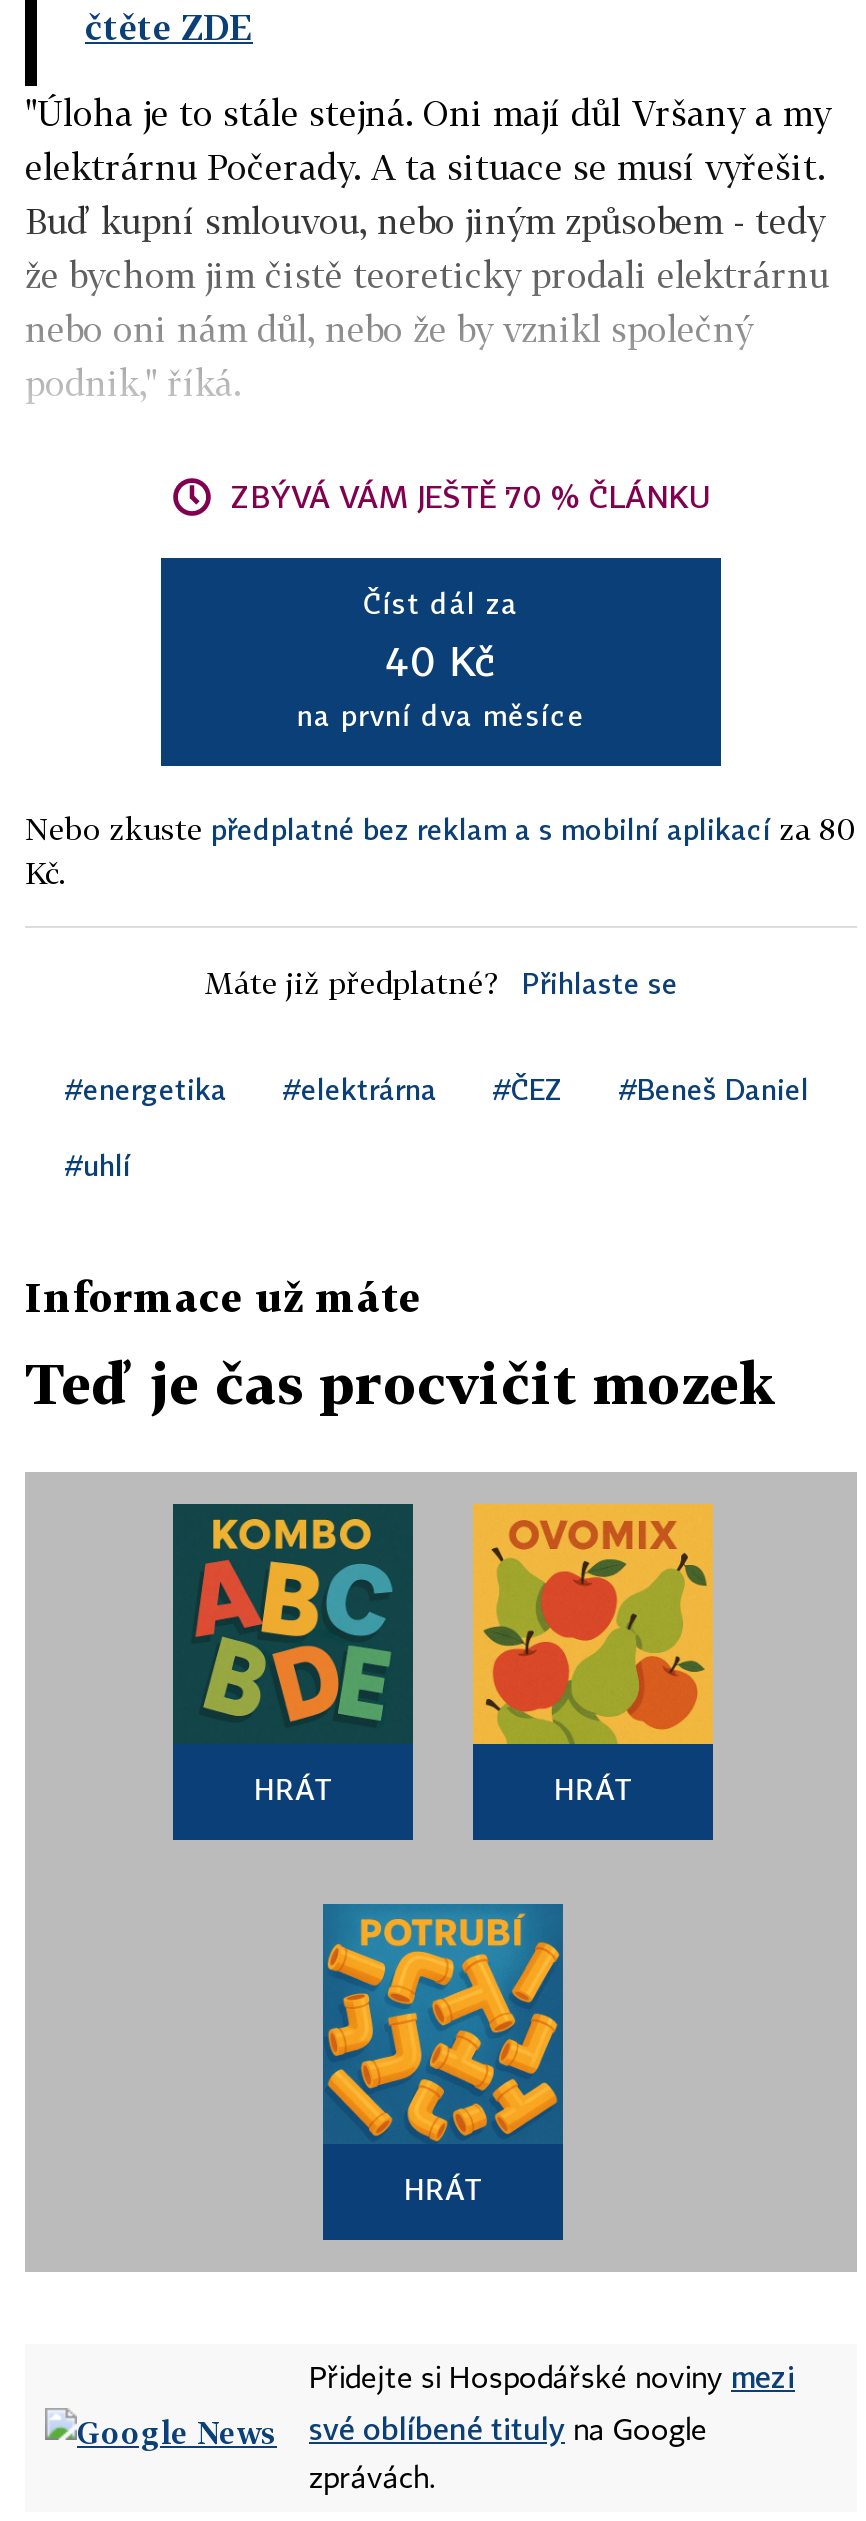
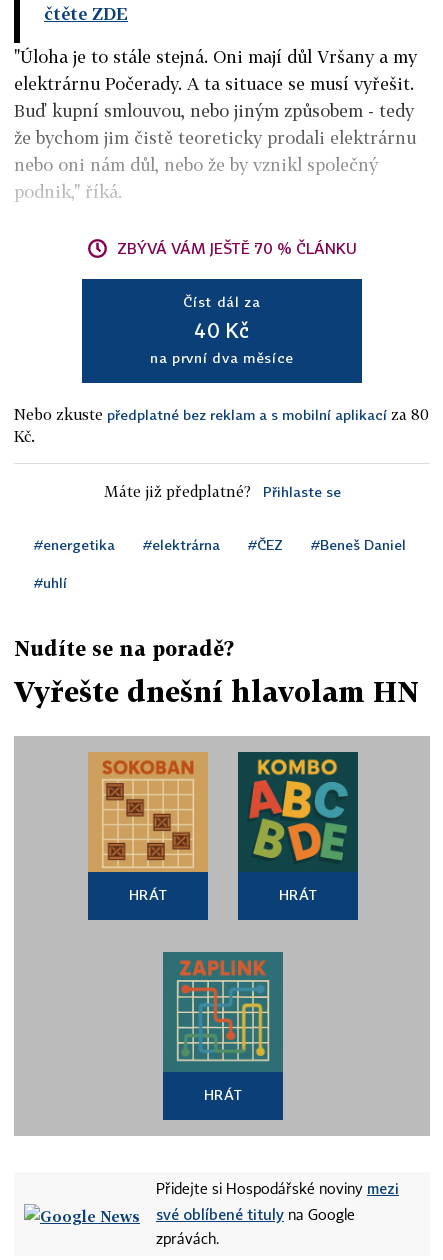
- Informace už máte
+ Nudíte se na poradě?

- Teď je čas procvičit mozek
+ Vyřešte dnešní hlavolam HN

- [image]
+ [image]

- [image]
+ [image]

- [image]
+ [image]
